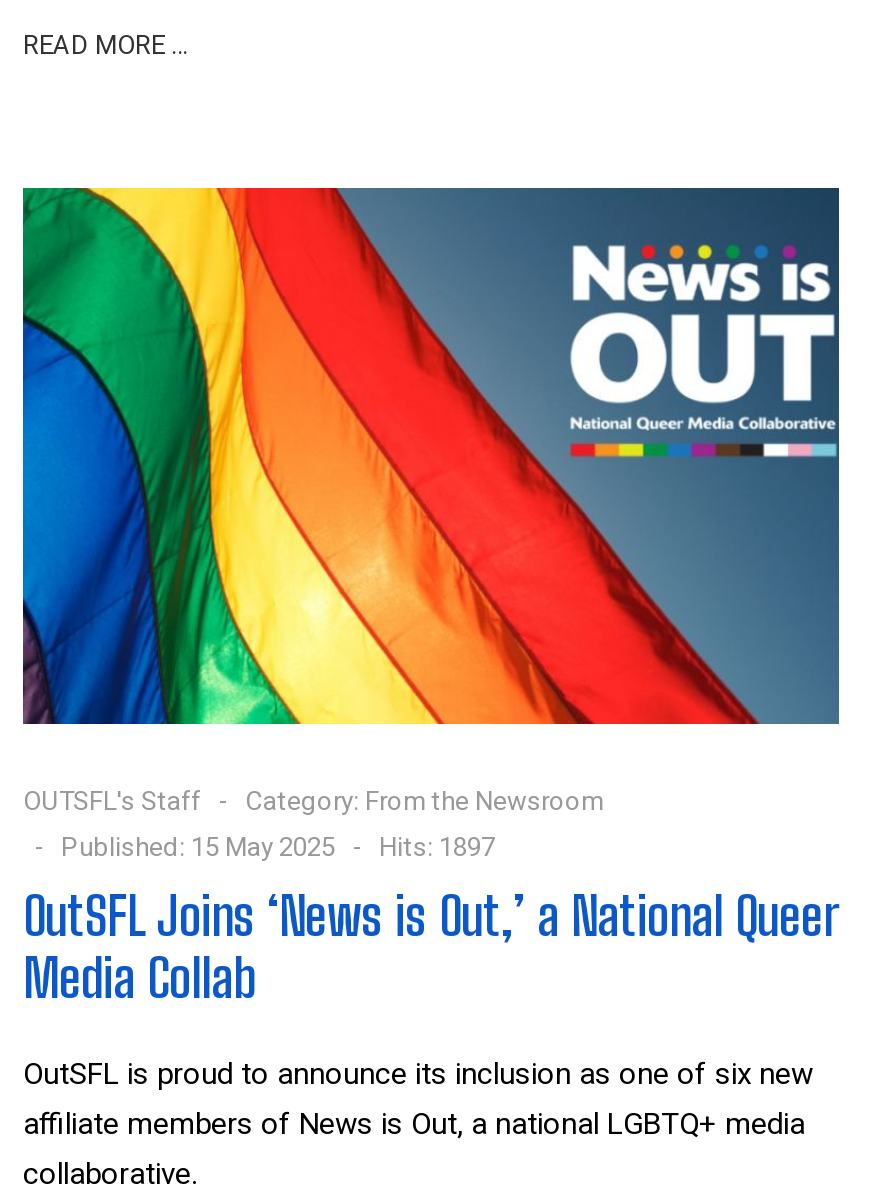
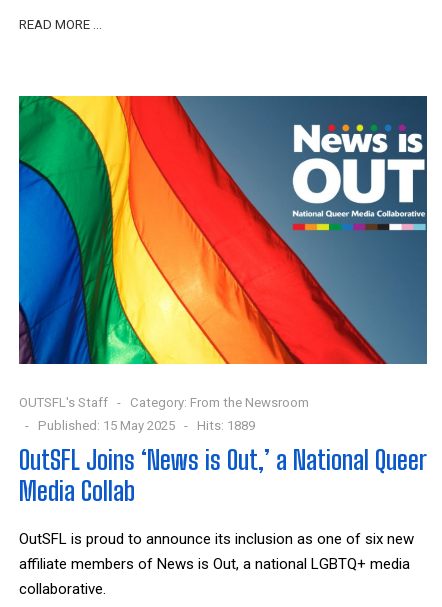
- Published: 15 May 2025 Hits: 1897
+ Published: 15 May 2025 Hits: 1889
